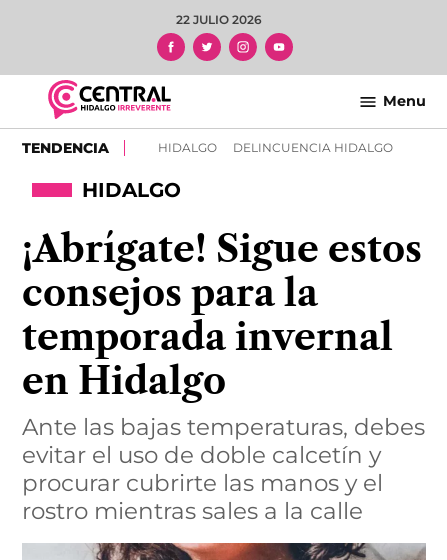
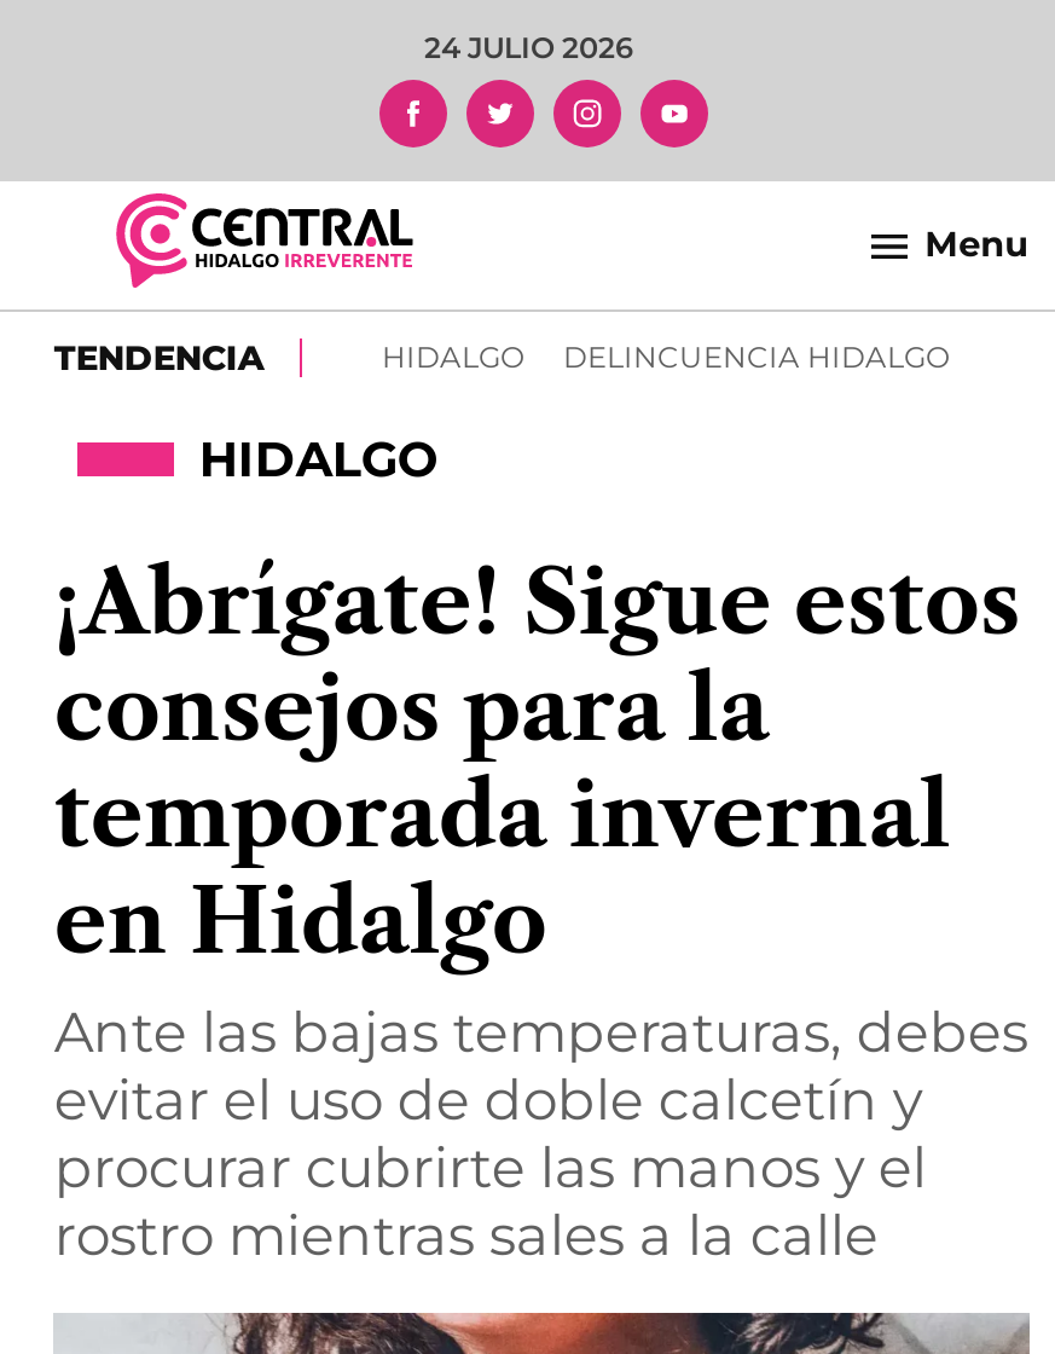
- 22 JULIO 2026
+ 24 JULIO 2026
